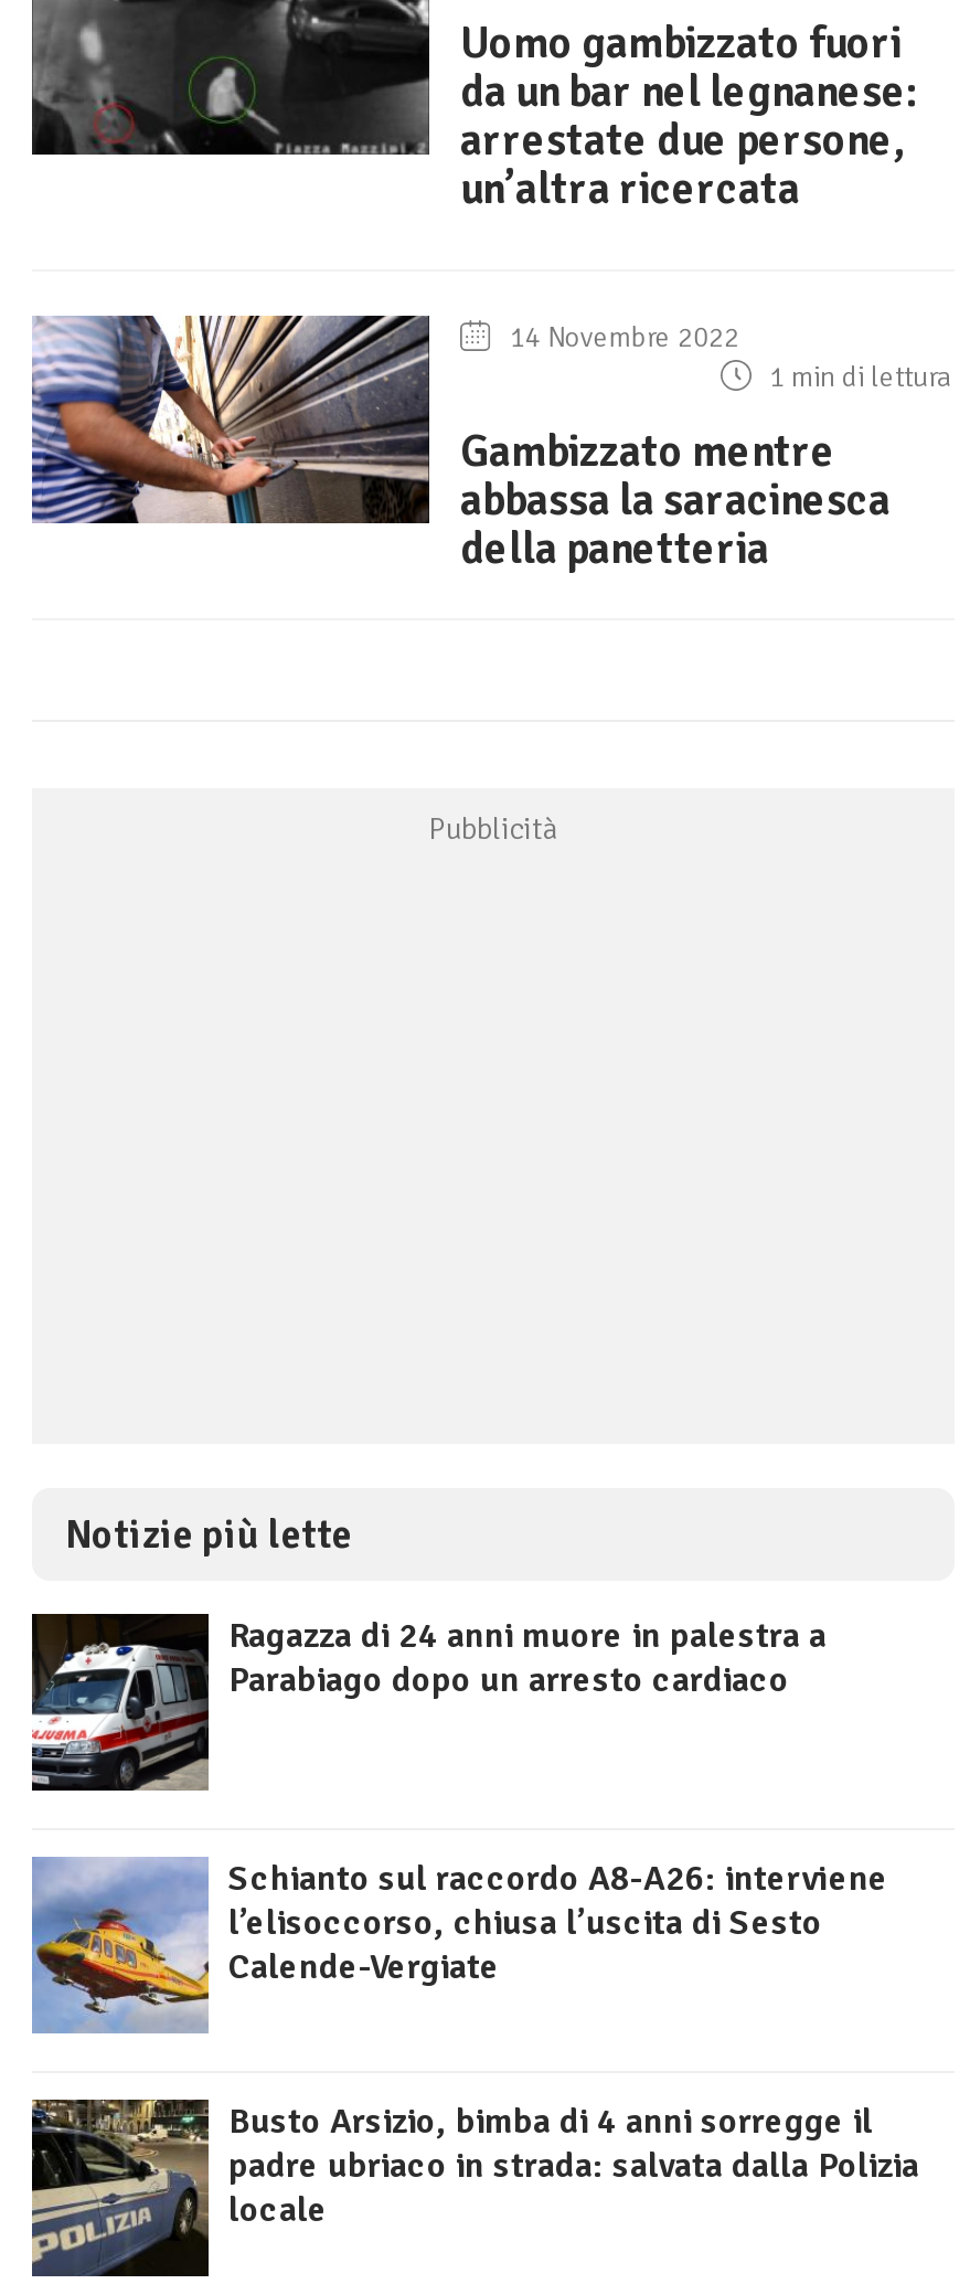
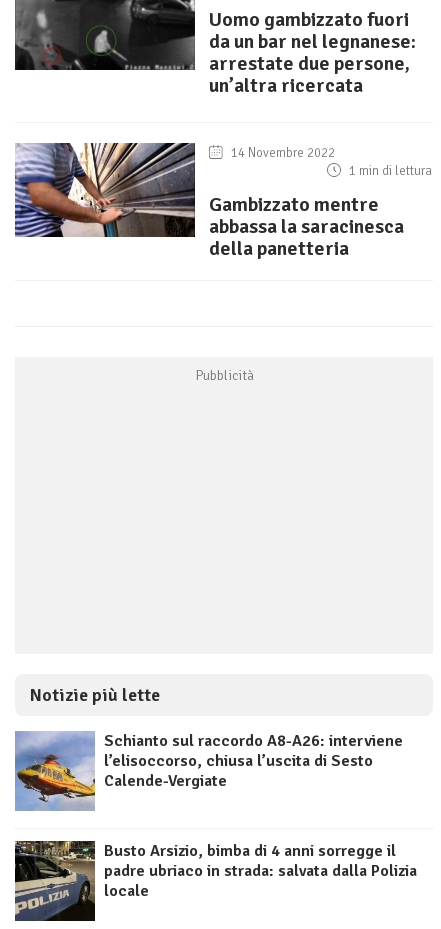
- [image]
- Ragazza di 24 anni muore in palestra a
- Parabiago dopo un arresto cardiaco
